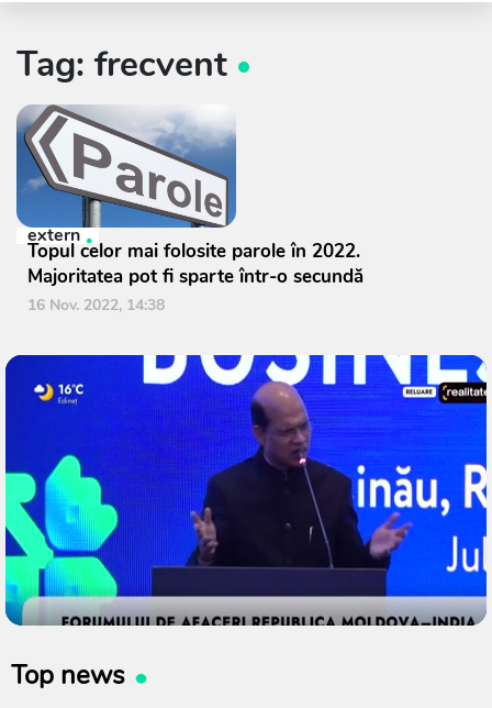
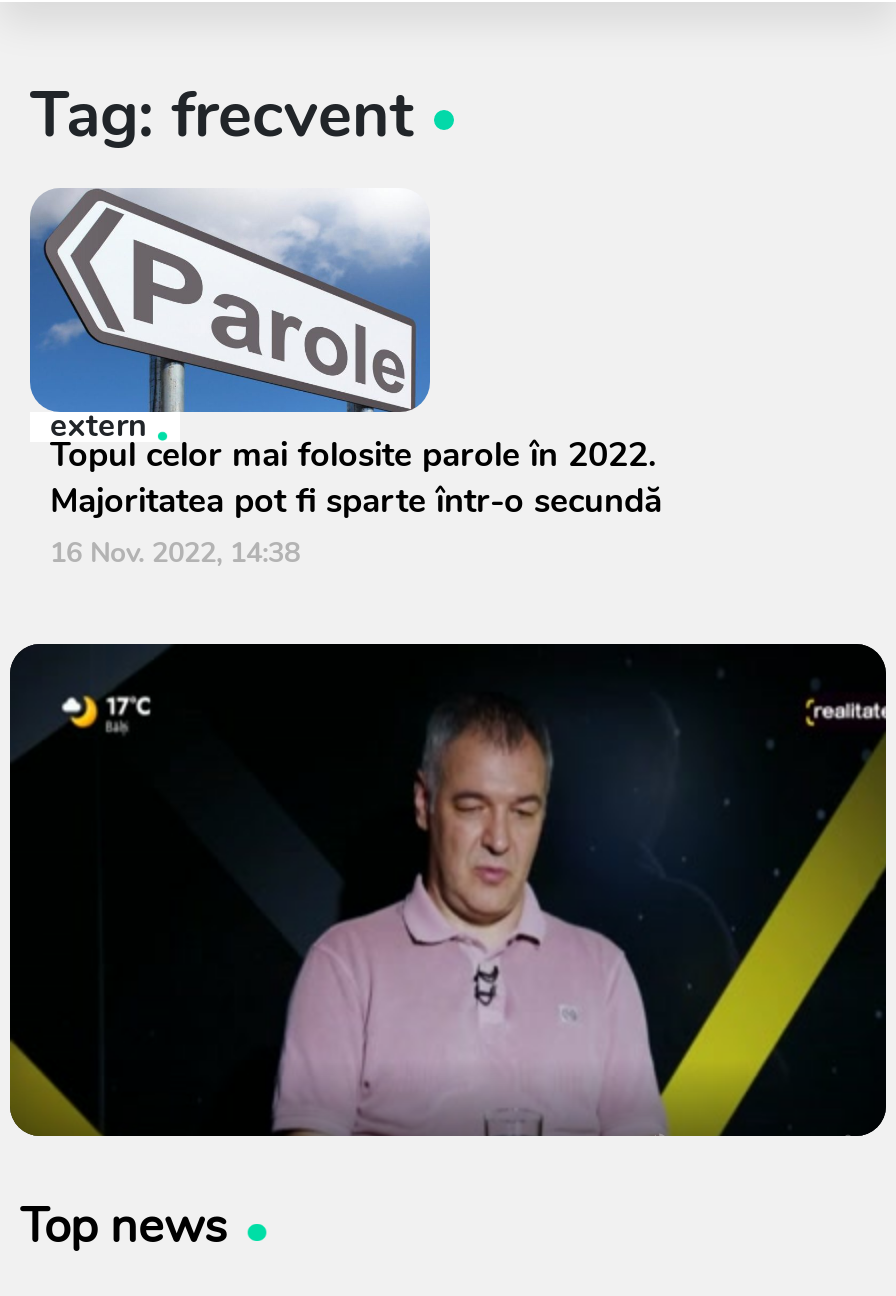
- [image]
+ [image]
